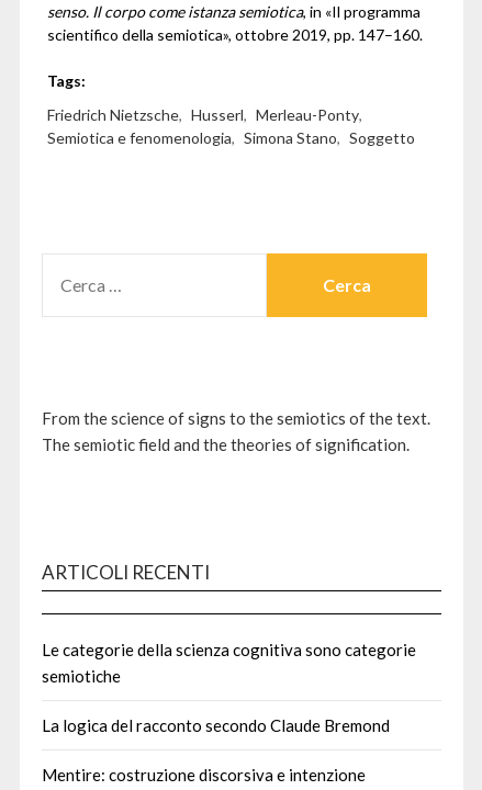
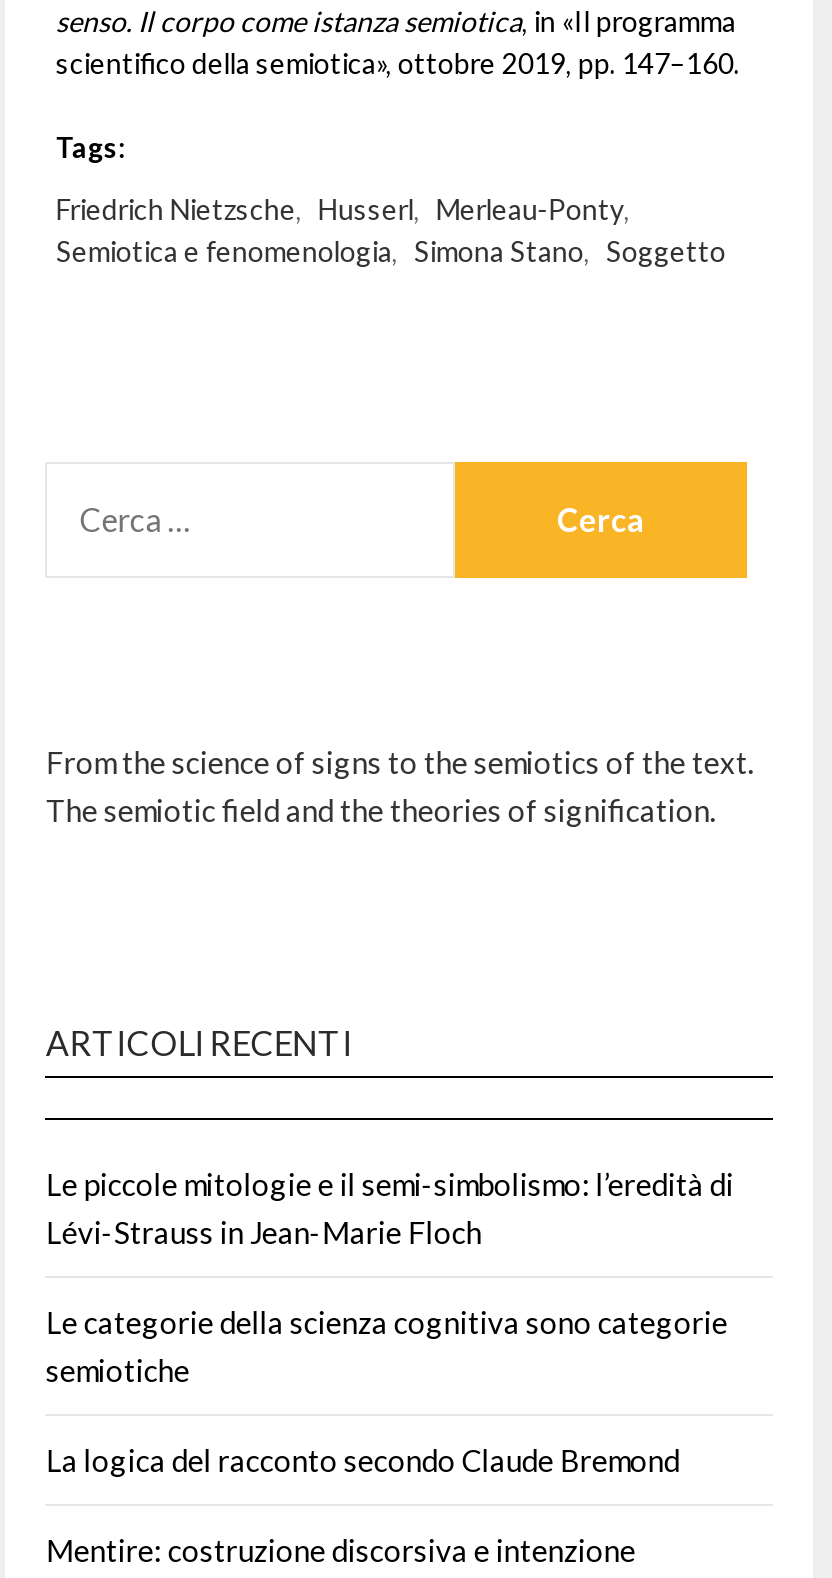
+ Le piccole mitologie e il semi-simbolismo: l’eredità di
+ Lévi-Strauss in Jean-Marie Floch
